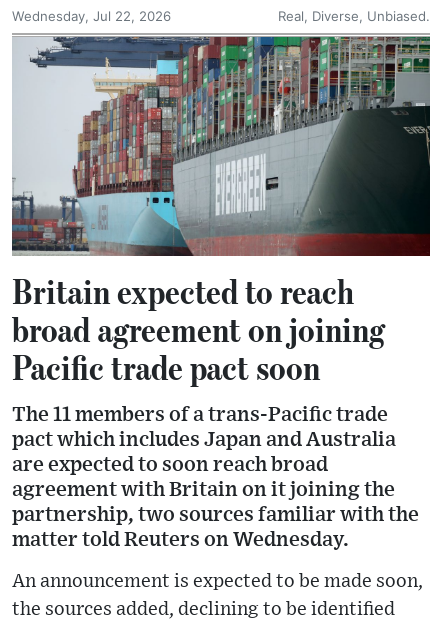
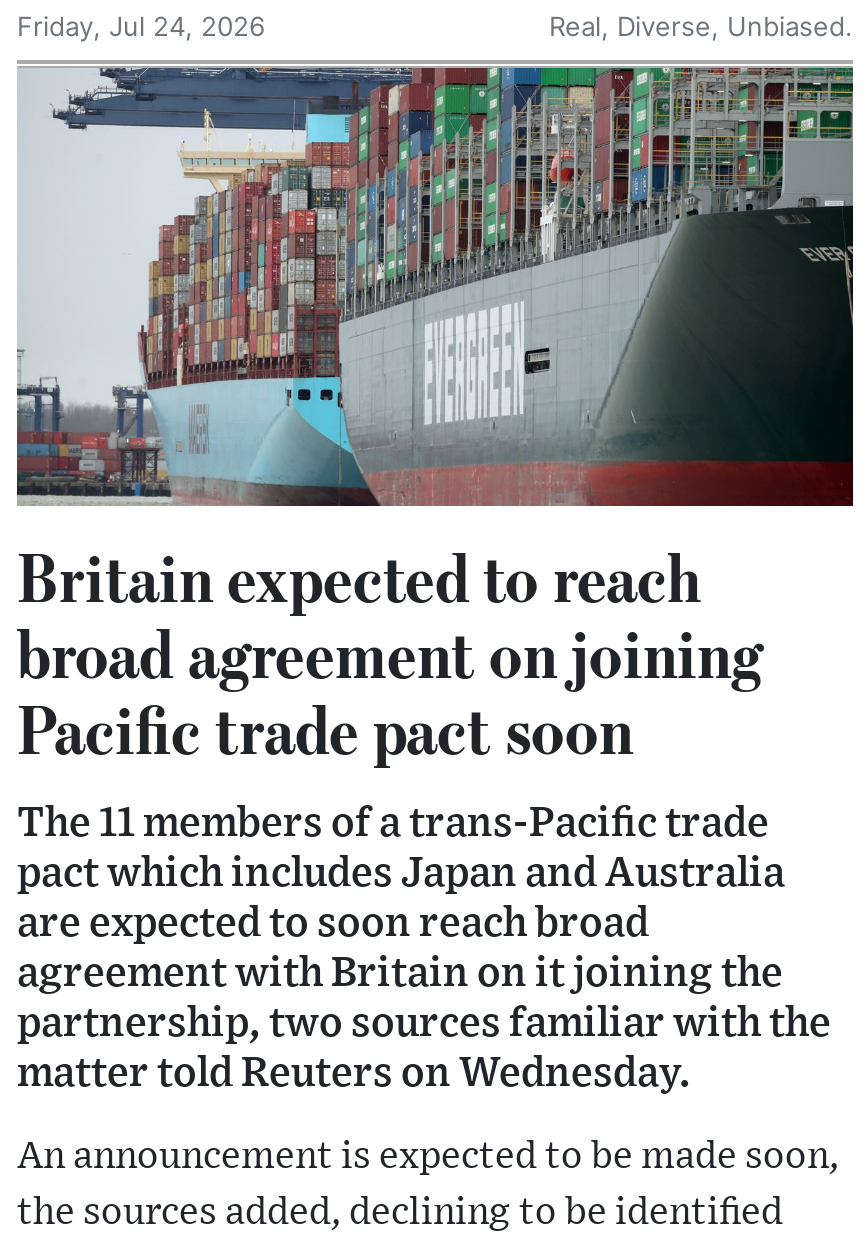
- Wednesday, Jul 22, 2026
+ Friday, Jul 24, 2026
